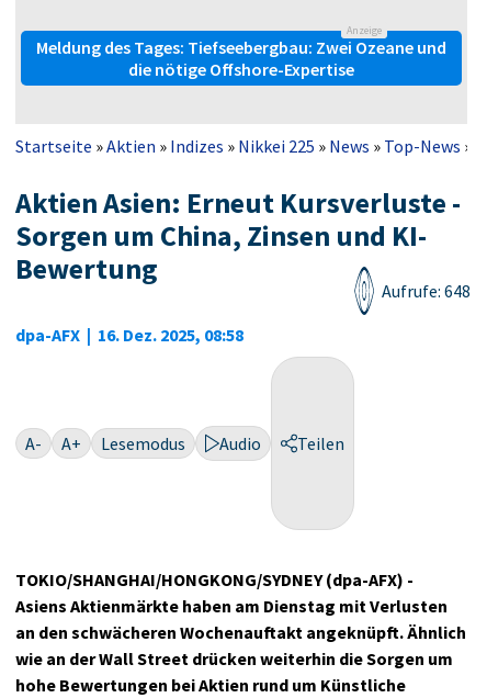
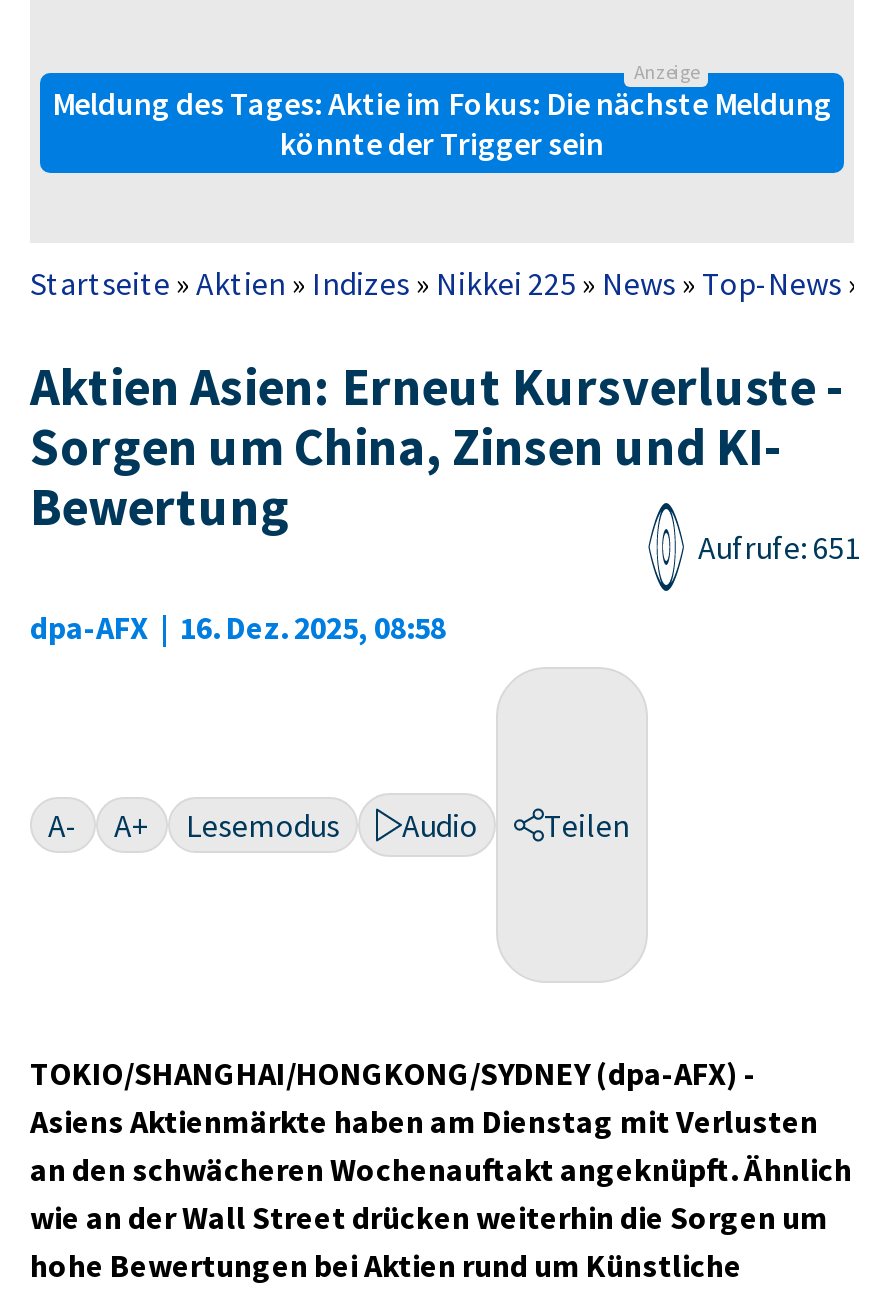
- Meldung des Tages: Tiefseebergbau: Zwei Ozeane und
- die nötige Offshore-Expertise
+ Meldung des Tages: Aktie im Fokus: Die nächste Meldung
+ könnte der Trigger sein

- Aufrufe: 648
+ Aufrufe: 651
